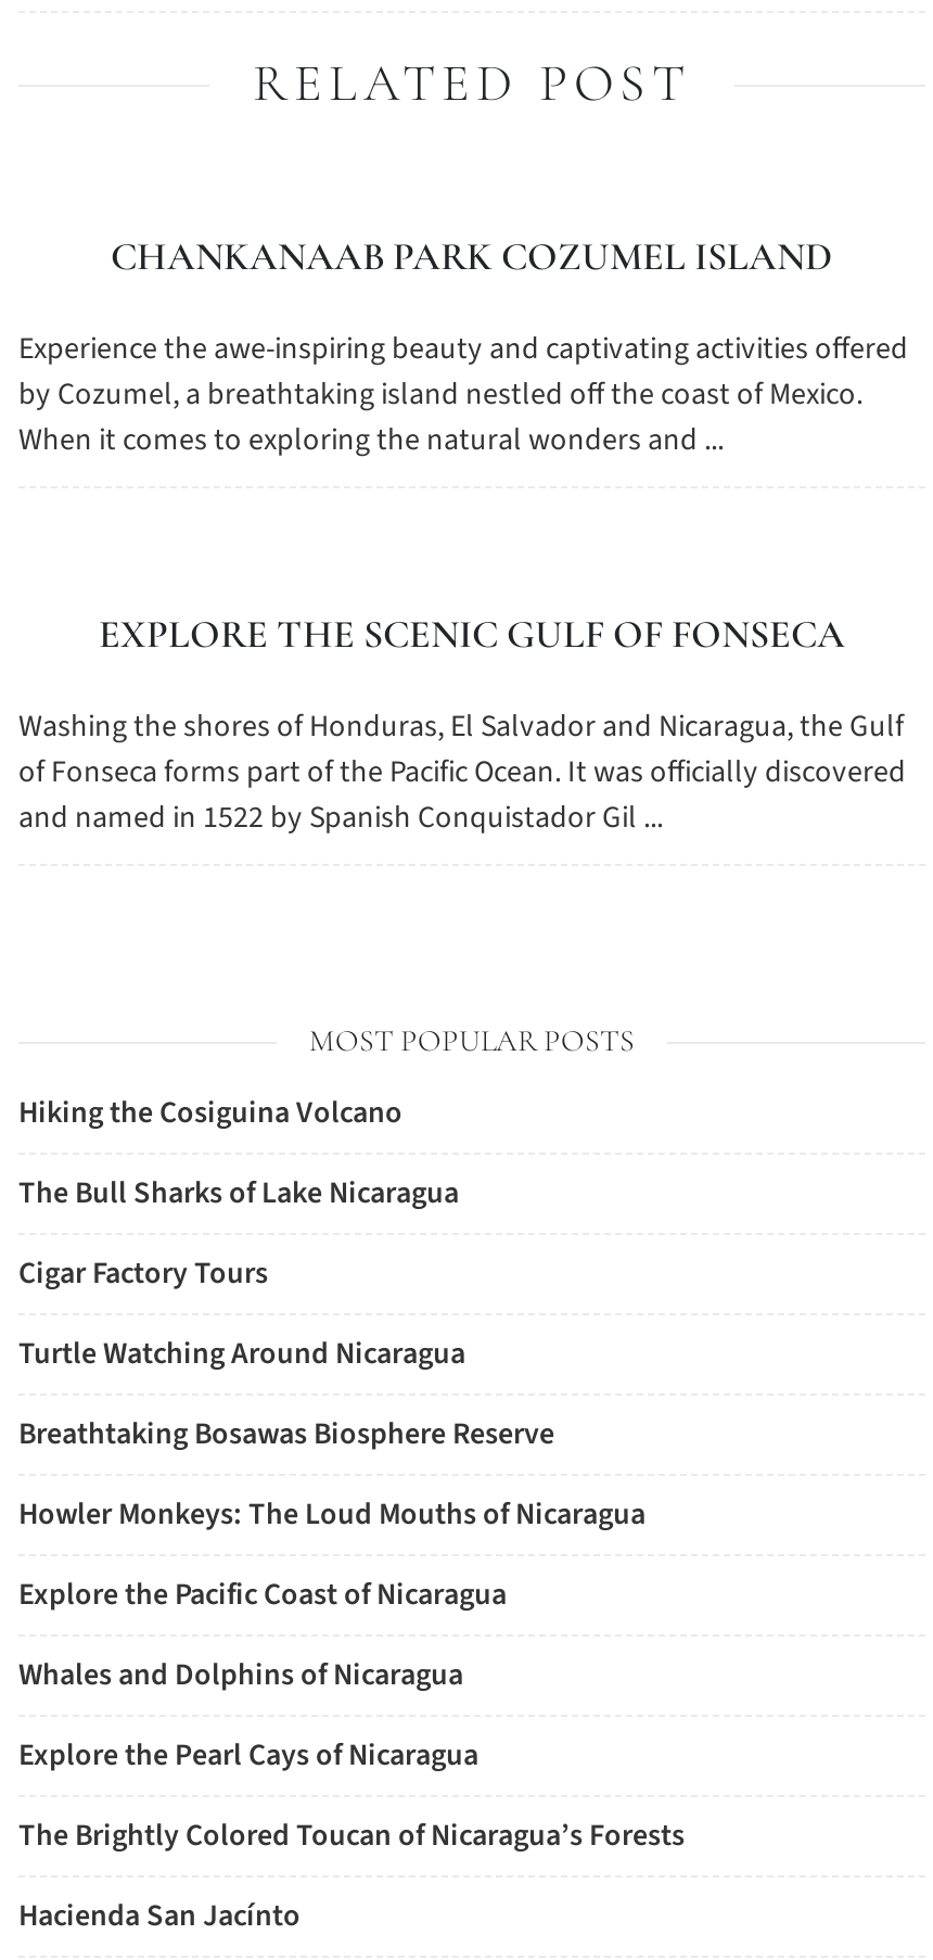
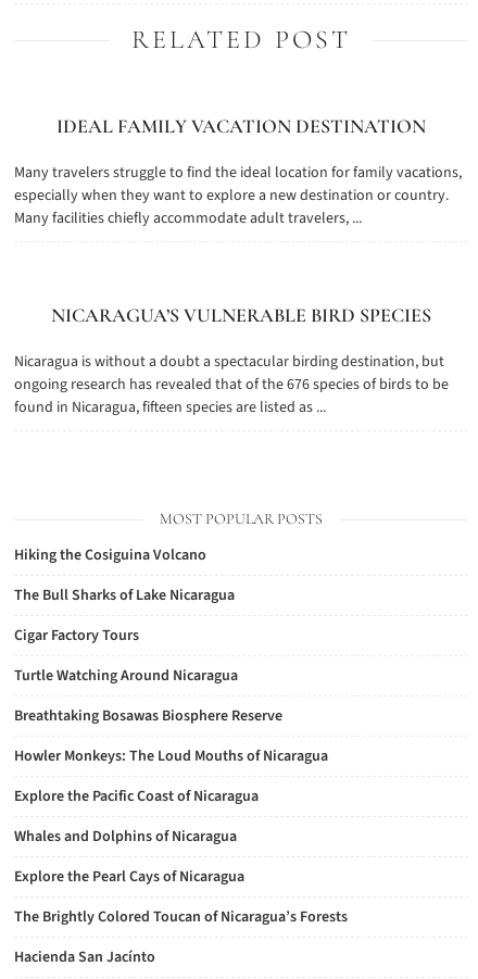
- CHANKANAAB PARK COZUMEL ISLAND
+ IDEAL FAMILY VACATION DESTINATION

- Experience the awe-inspiring beauty and captivating activities offered
- by Cozumel, a breathtaking island nestled off the coast of Mexico.
- When it comes to exploring the natural wonders and ...
+ Many travelers struggle to find the ideal location for family vacations,
+ especially when they want to explore a new destination or country.
+ Many facilities chiefly accommodate adult travelers, ...

- EXPLORE THE SCENIC GULF OF FONSECA
+ NICARAGUA’S VULNERABLE BIRD SPECIES

- Washing the shores of Honduras, El Salvador and Nicaragua, the Gulf
- of Fonseca forms part of the Pacific Ocean. It was officially discovered
- and named in 1522 by Spanish Conquistador Gil ...
+ Nicaragua is without a doubt a spectacular birding destination, but
+ ongoing research has revealed that of the 676 species of birds to be
+ found in Nicaragua, fifteen species are listed as ...
